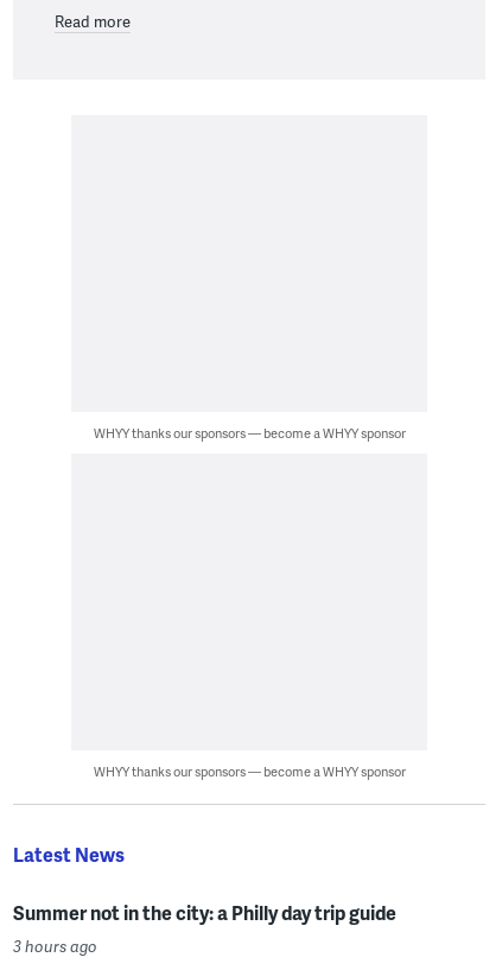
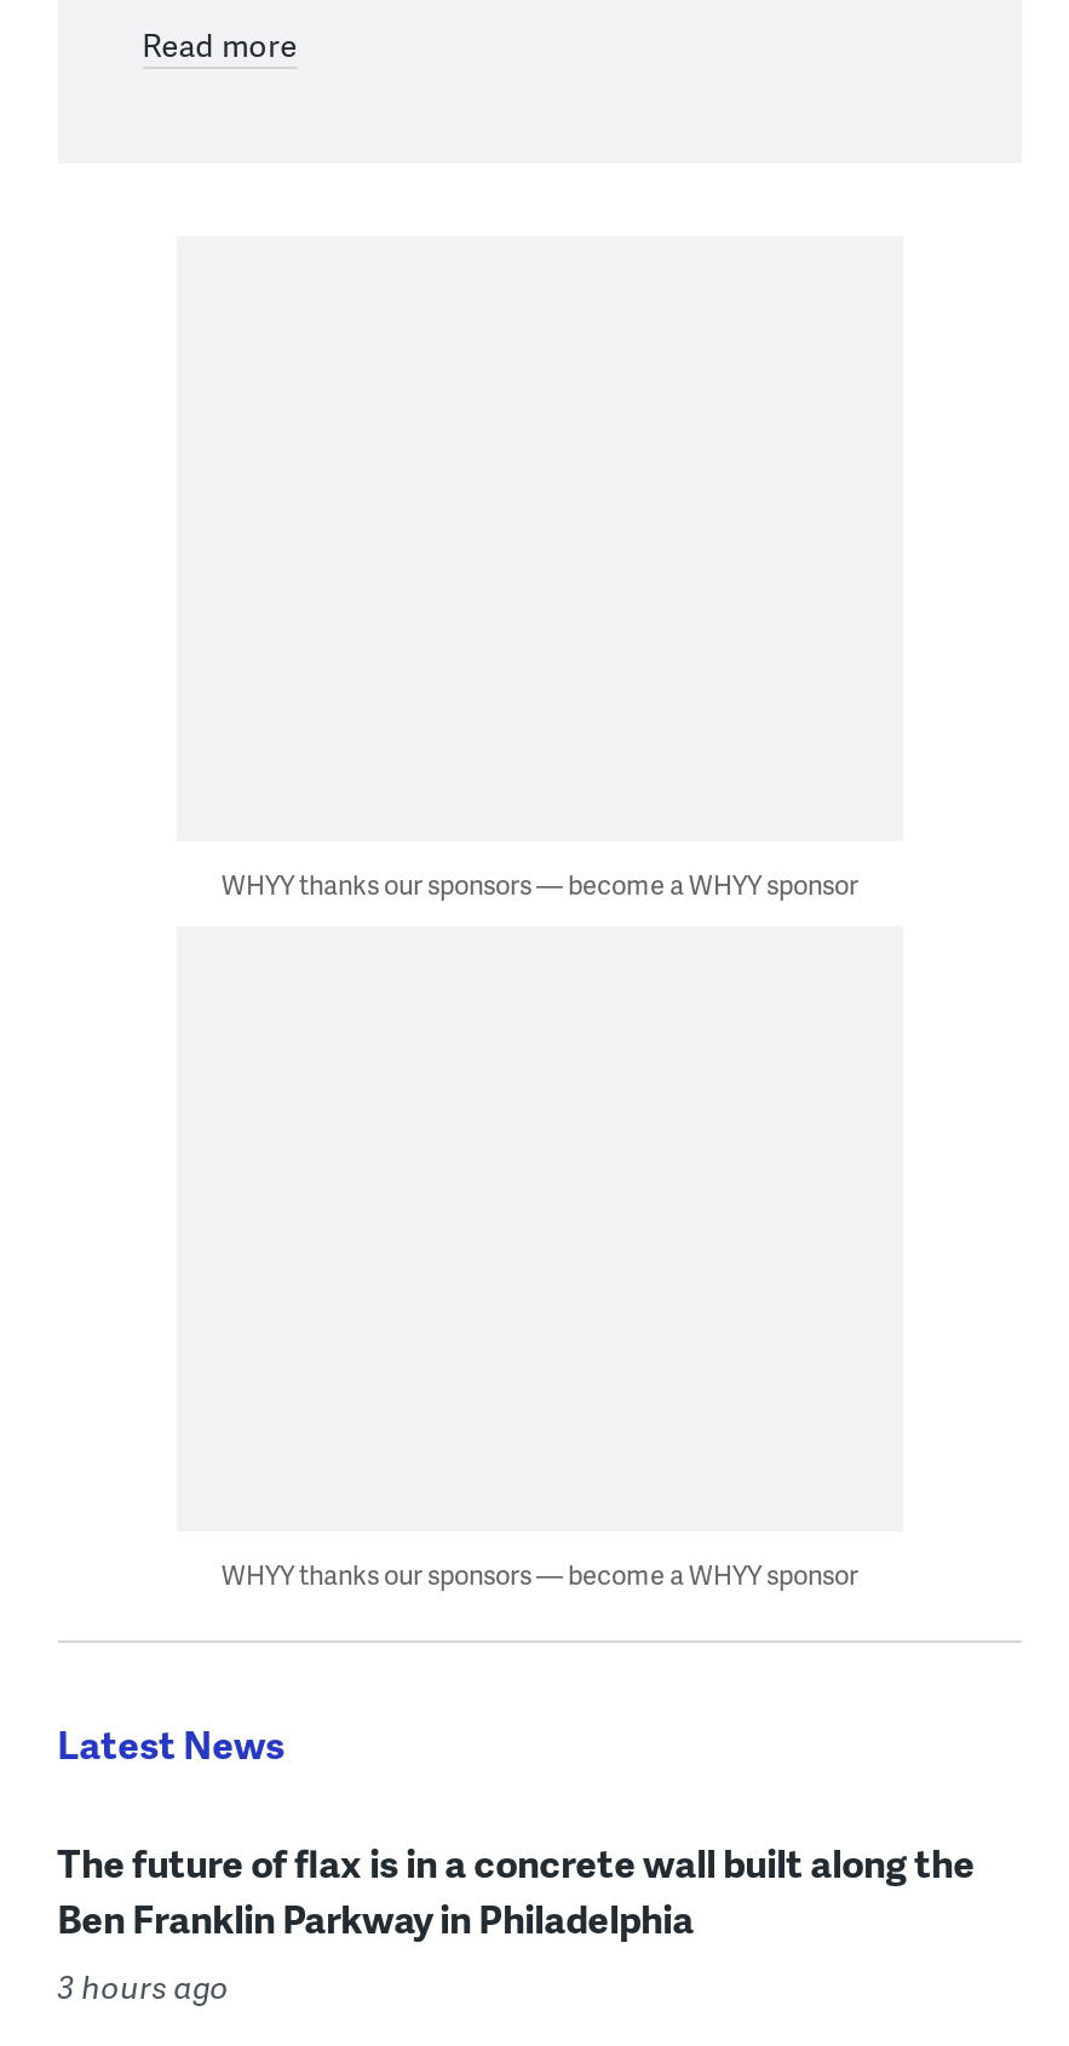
- Summer not in the city: a Philly day trip guide
+ The future of flax is in a concrete wall built along the
+ Ben Franklin Parkway in Philadelphia
